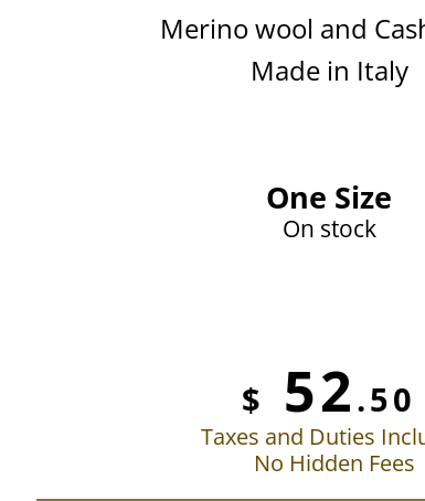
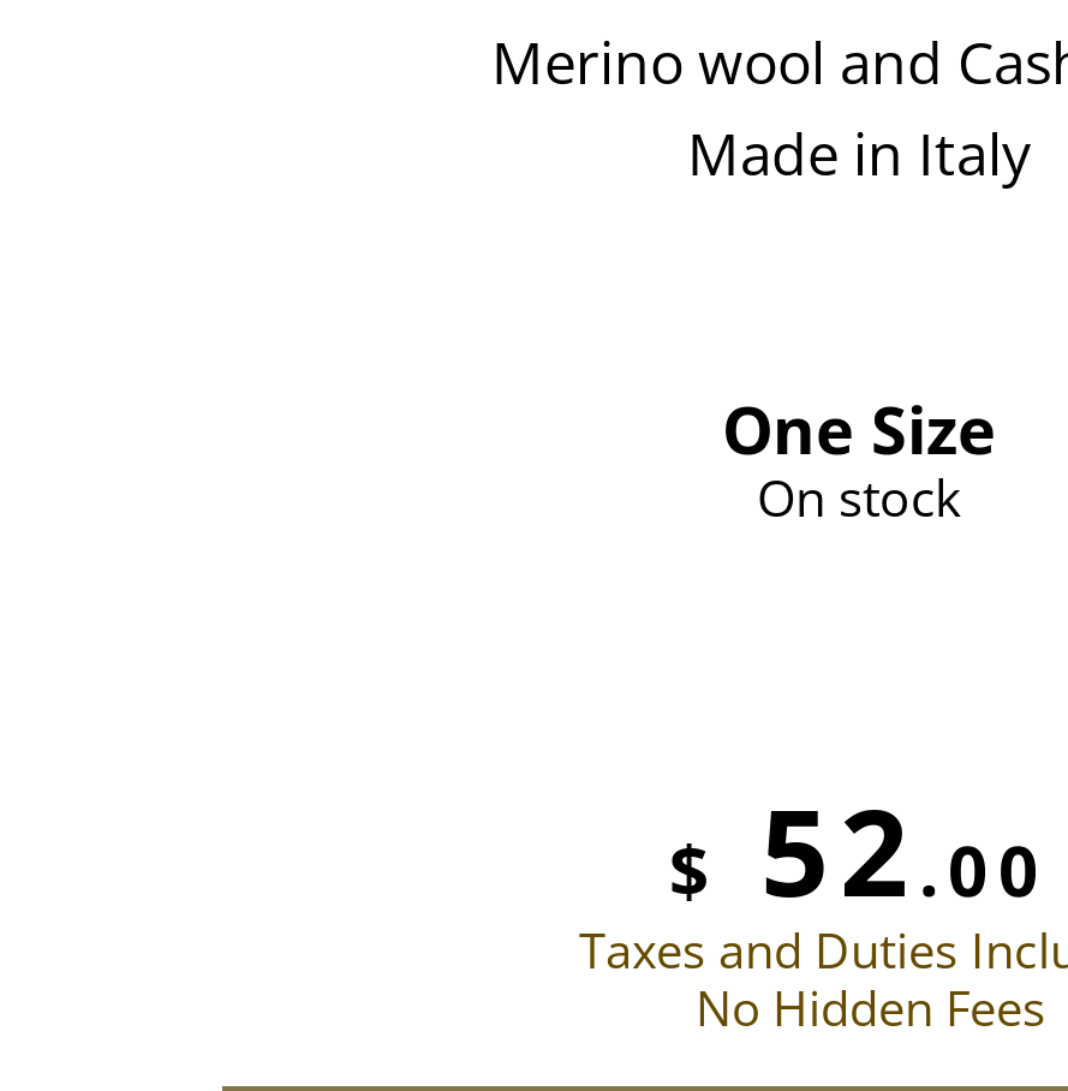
- $52.50
+ $52.00
